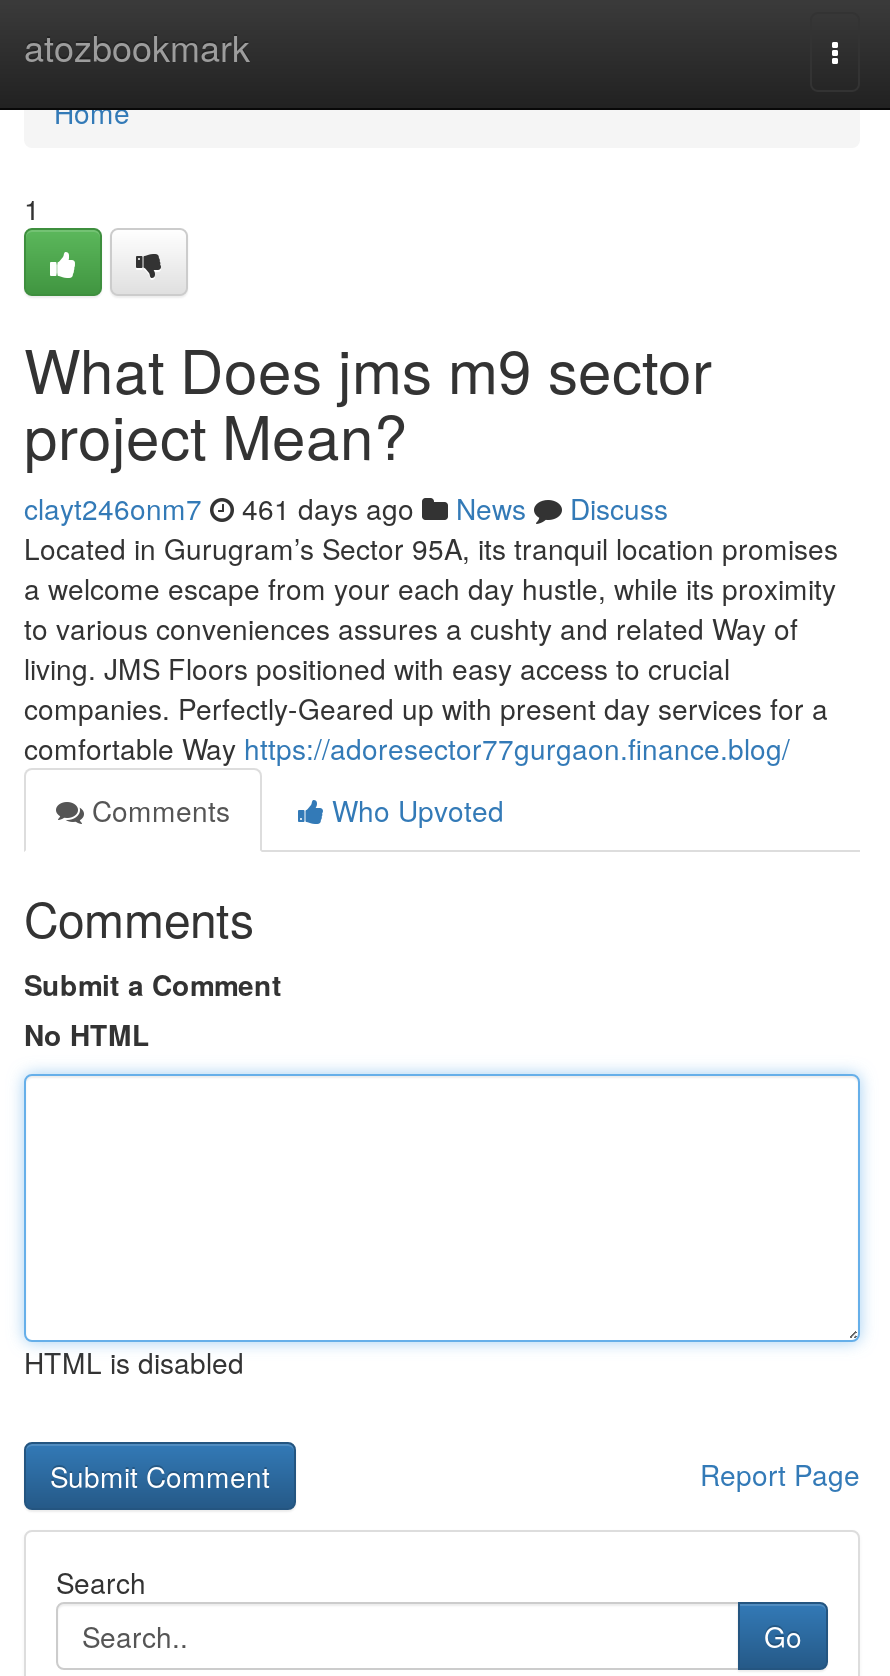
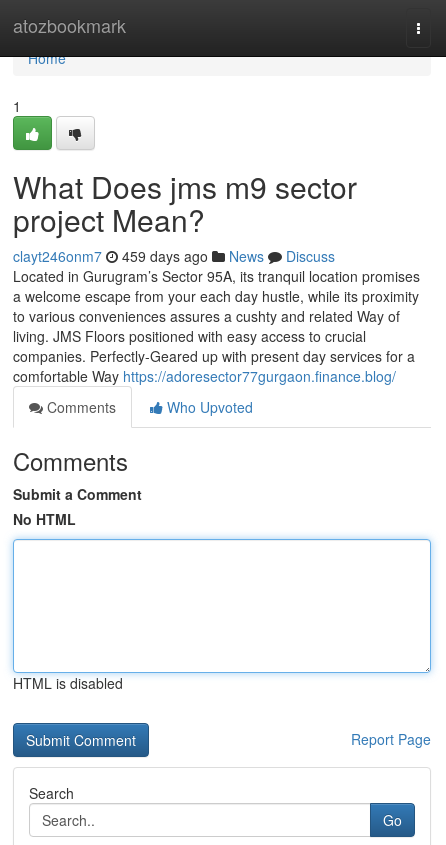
- clayt246onm7 461 days ago News Discuss
+ clayt246onm7 459 days ago News Discuss
